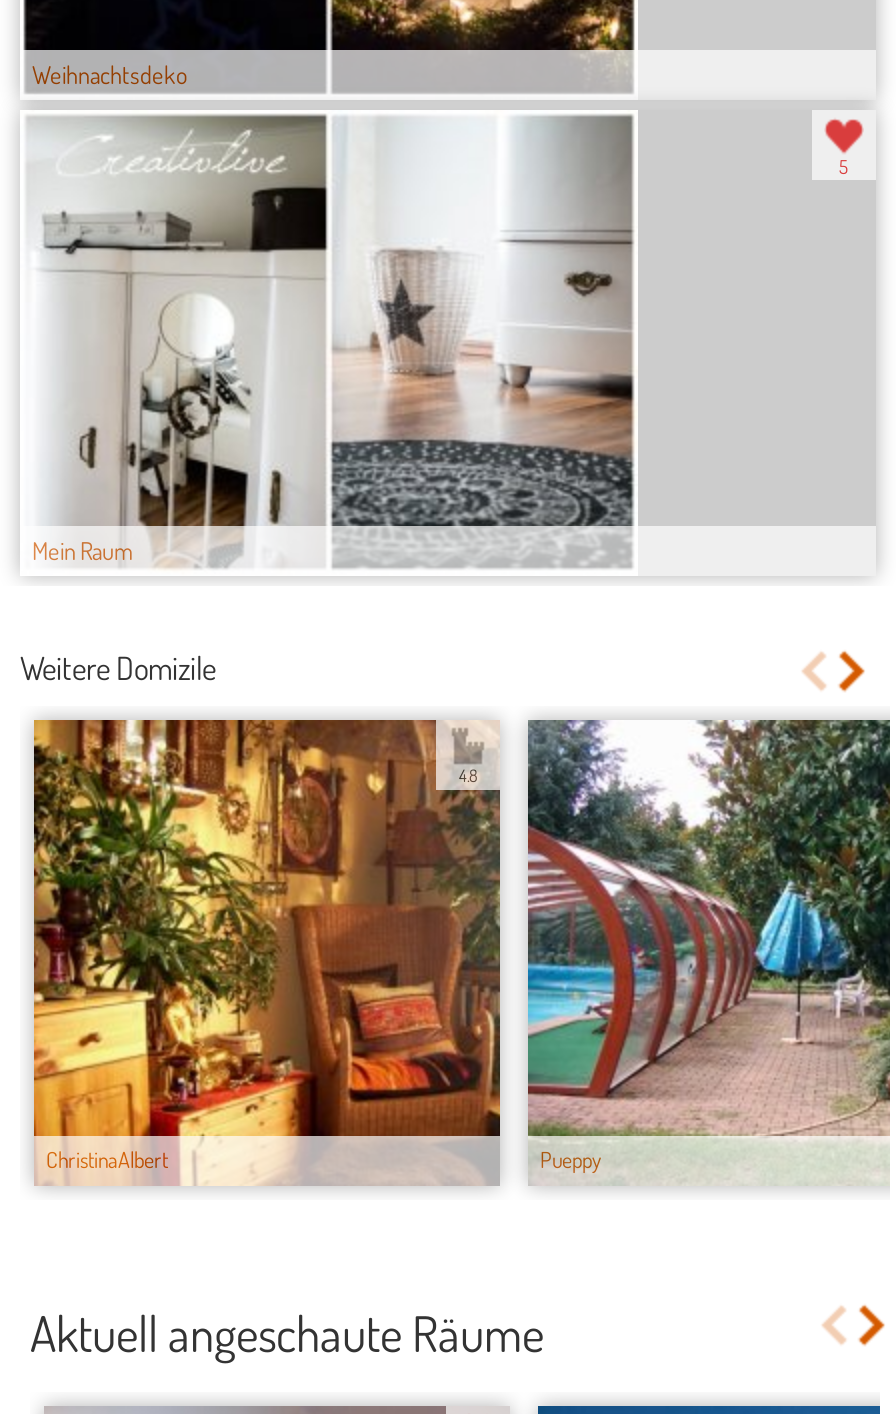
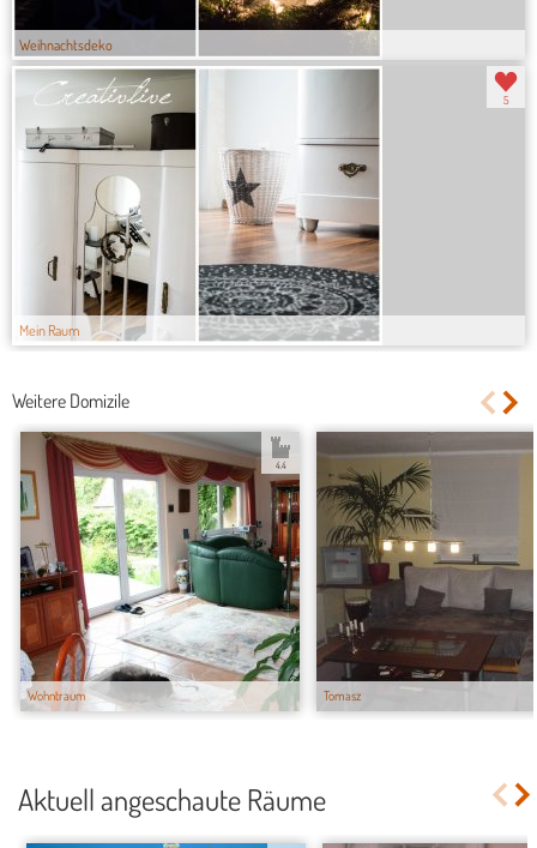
- [image]
- ChristinaAlbert
+ [image]
+ Wohntraum

- [image]
- Pueppy
+ [image]
+ Tomasz

- 4.8
+ 4.4
